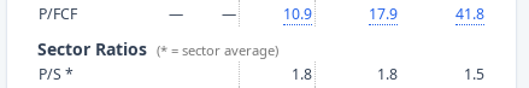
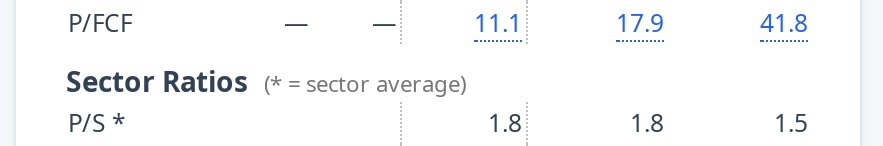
- 10.9
+ 11.1
